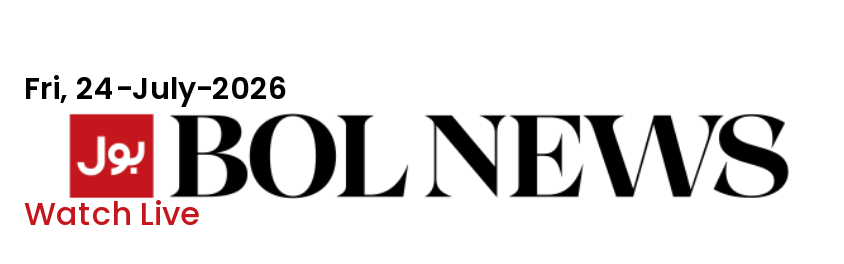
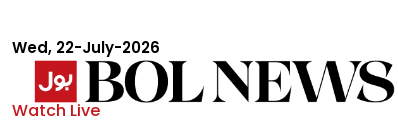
- Fri, 24-July-2026
+ Wed, 22-July-2026
